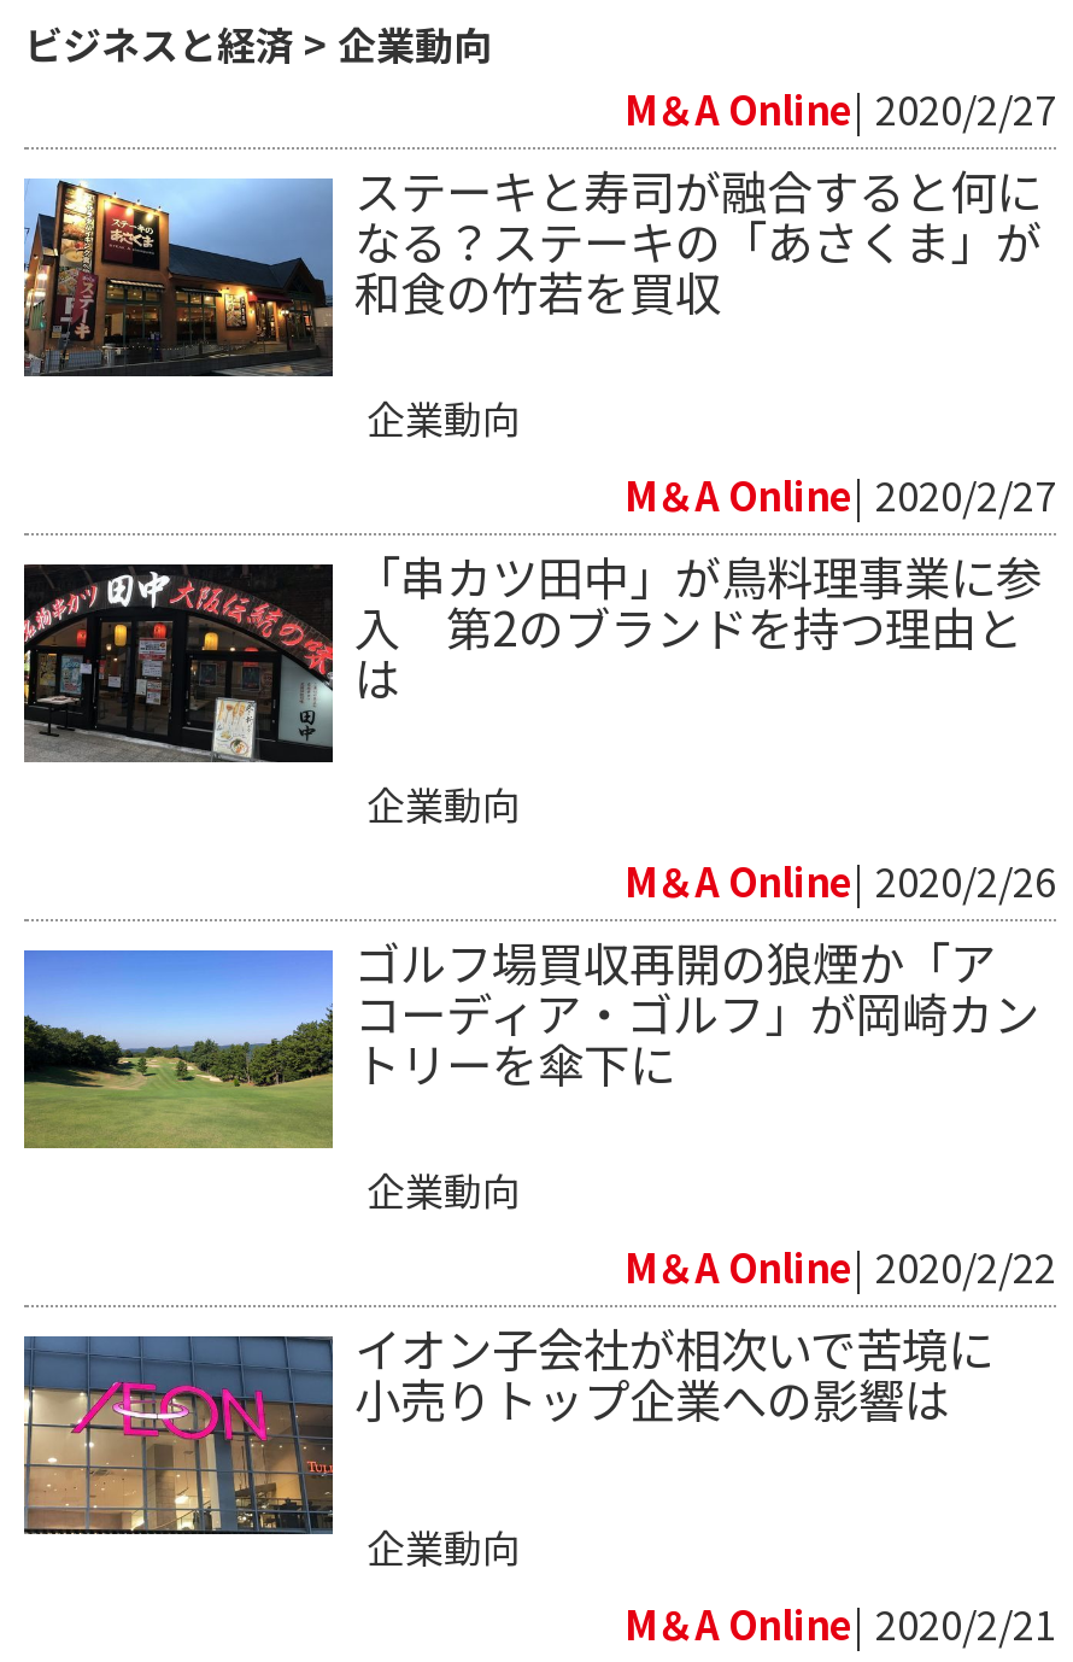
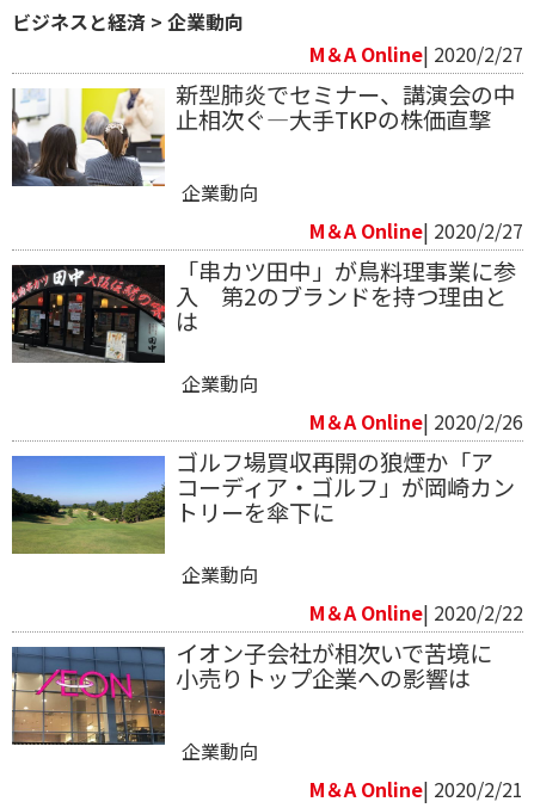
- [image]
- ステーキと寿司が融合すると何に
- なる？ステーキの「あさくま」が
- 和食の竹若を買収
+ [image]
+ 新型肺炎でセミナー、講演会の中
+ 止相次ぐ―大手TKPの株価直撃
